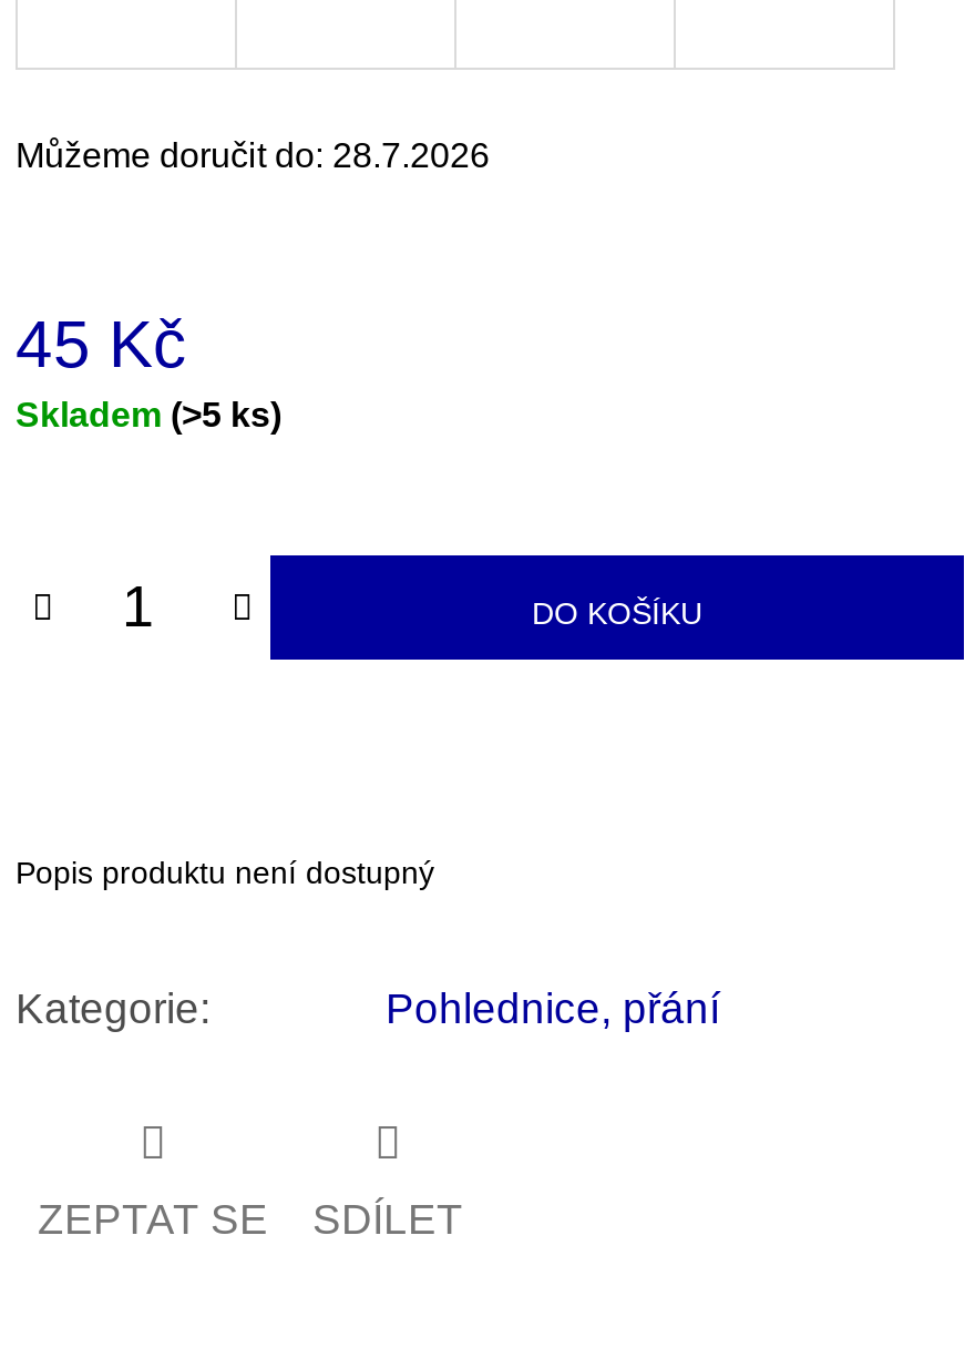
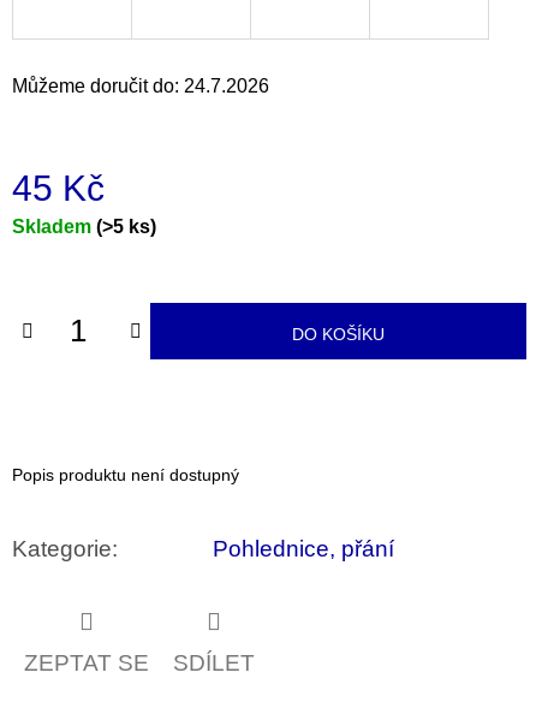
- Můžeme doručit do: 28.7.2026
+ Můžeme doručit do: 24.7.2026
